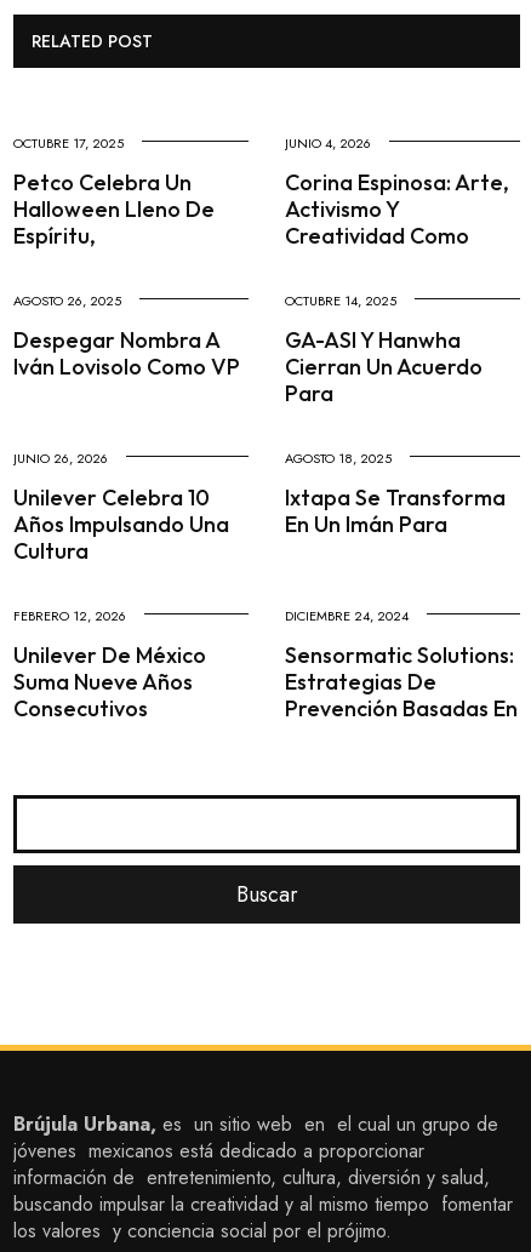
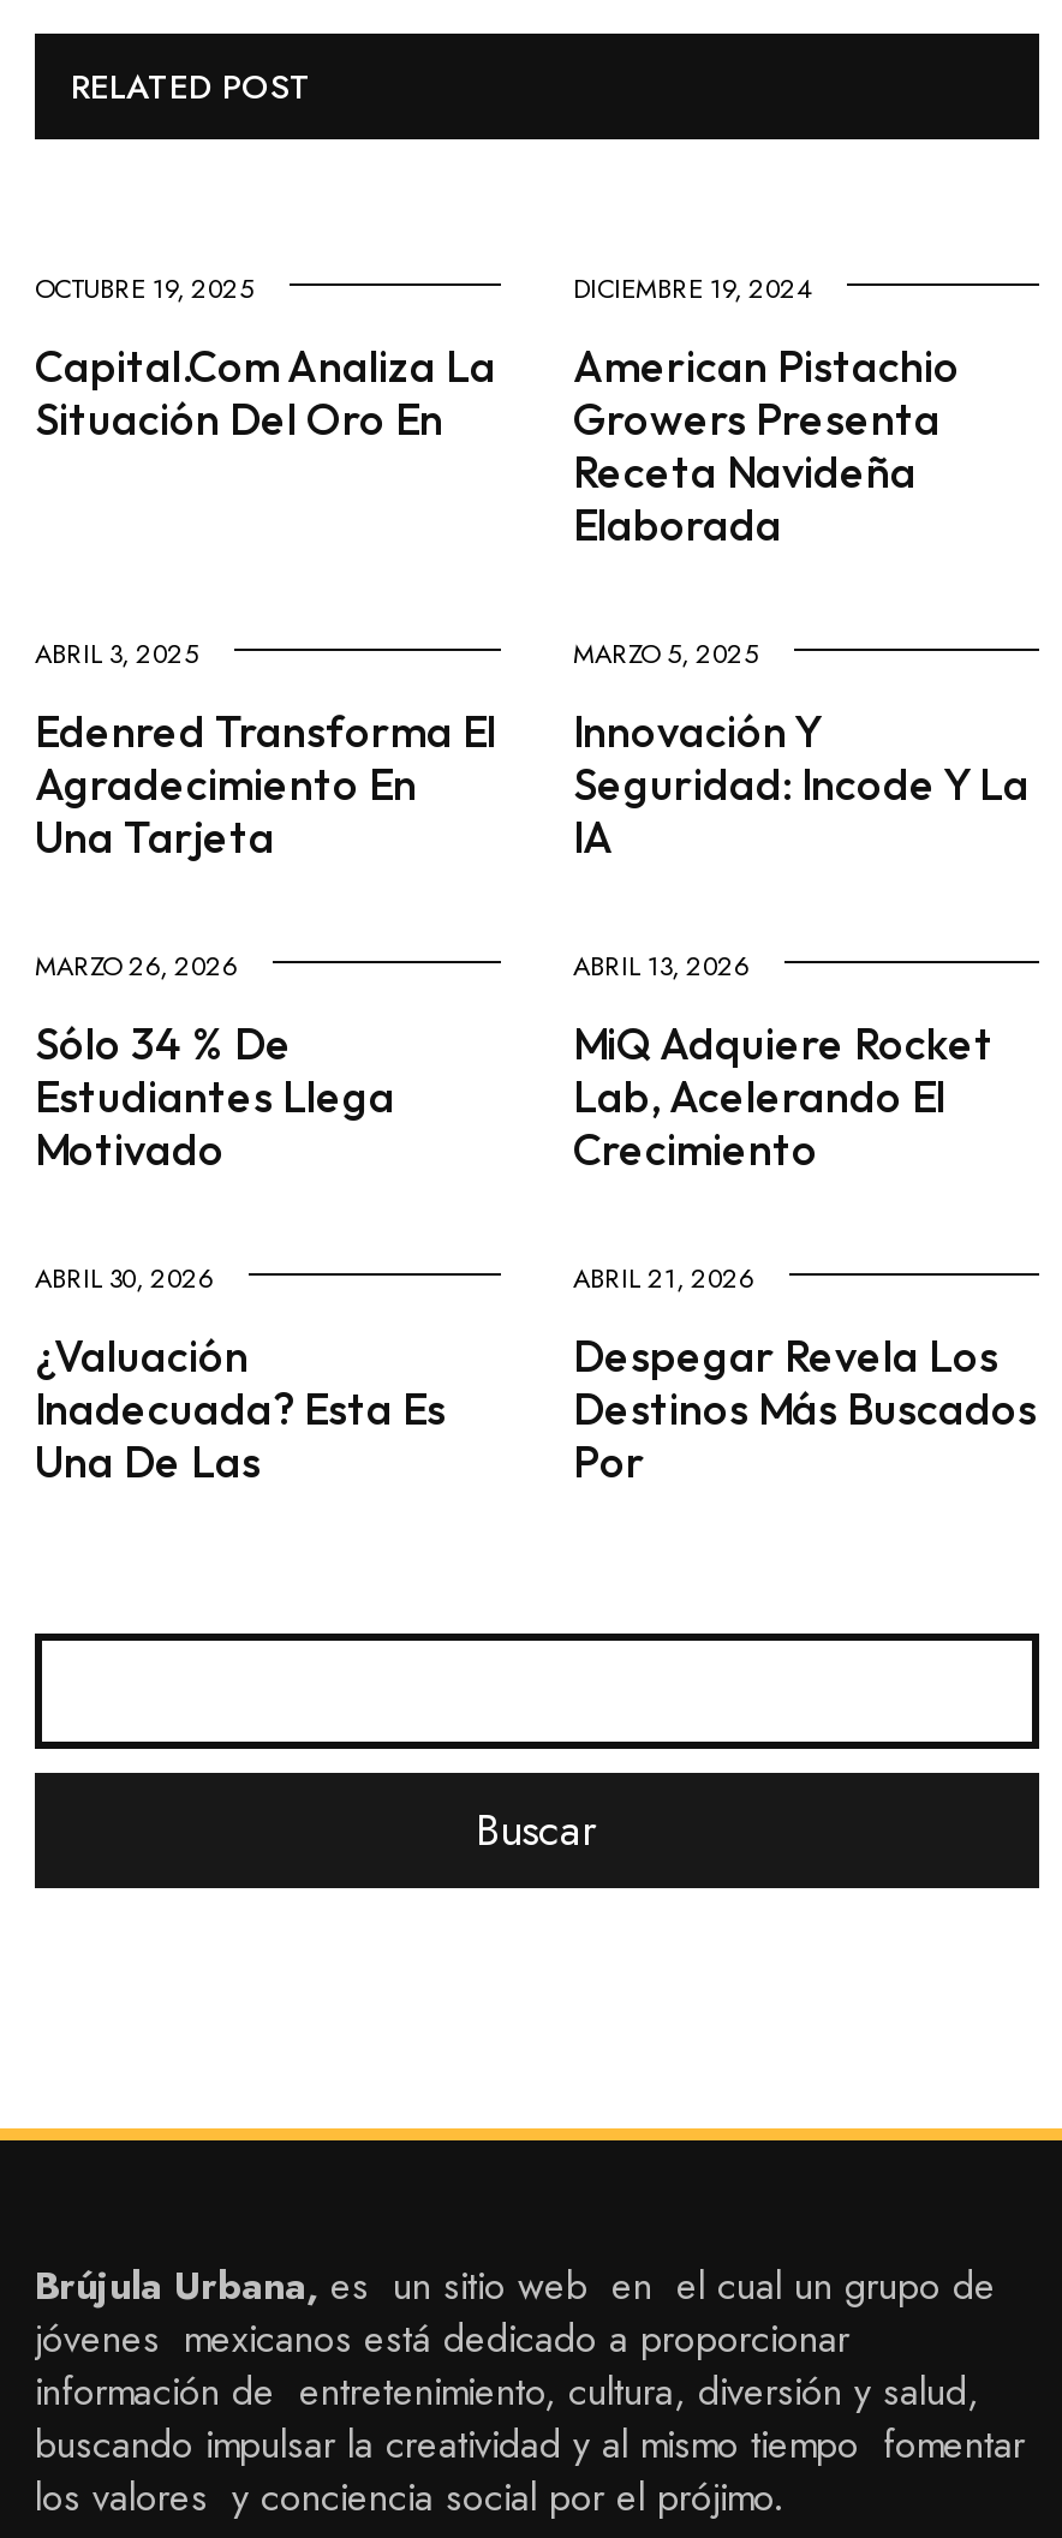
- OCTUBRE 17, 2025
+ OCTUBRE 19, 2025

- JUNIO 4, 2026
+ DICIEMBRE 19, 2024

- Petco Celebra Un
- Halloween Lleno De
- Espíritu,
+ Capital.com Analiza La
+ Situación Del Oro En

- Corina Espinosa: Arte,
- Activismo Y
- Creatividad Como
+ American Pistachio
+ Growers Presenta
+ Receta Navideña
+ Elaborada

- AGOSTO 26, 2025
+ ABRIL 3, 2025

- OCTUBRE 14, 2025
+ MARZO 5, 2025

- Despegar Nombra A
- Iván Lovisolo Como VP
+ Edenred Transforma El
+ Agradecimiento En
+ Una Tarjeta

- GA-ASI Y Hanwha
- Cierran Un Acuerdo
- Para
+ Innovación Y
+ Seguridad: Incode Y La
+ IA

- JUNIO 26, 2026
+ MARZO 26, 2026

- AGOSTO 18, 2025
+ ABRIL 13, 2026

- Unilever Celebra 10
- Años Impulsando Una
- Cultura
+ Sólo 34 % De
+ Estudiantes Llega
+ Motivado

- Ixtapa Se Transforma
- En Un Imán Para
+ MiQ Adquiere Rocket
+ Lab, Acelerando El
+ Crecimiento

- FEBRERO 12, 2026
+ ABRIL 30, 2026

- DICIEMBRE 24, 2024
+ ABRIL 21, 2026

- Unilever De México
- Suma Nueve Años
- Consecutivos
+ ¿Valuación
+ Inadecuada? Esta Es
+ Una De Las

- Sensormatic Solutions:
- Estrategias De
- Prevención Basadas En
+ Despegar Revela Los
+ Destinos Más Buscados
+ Por
